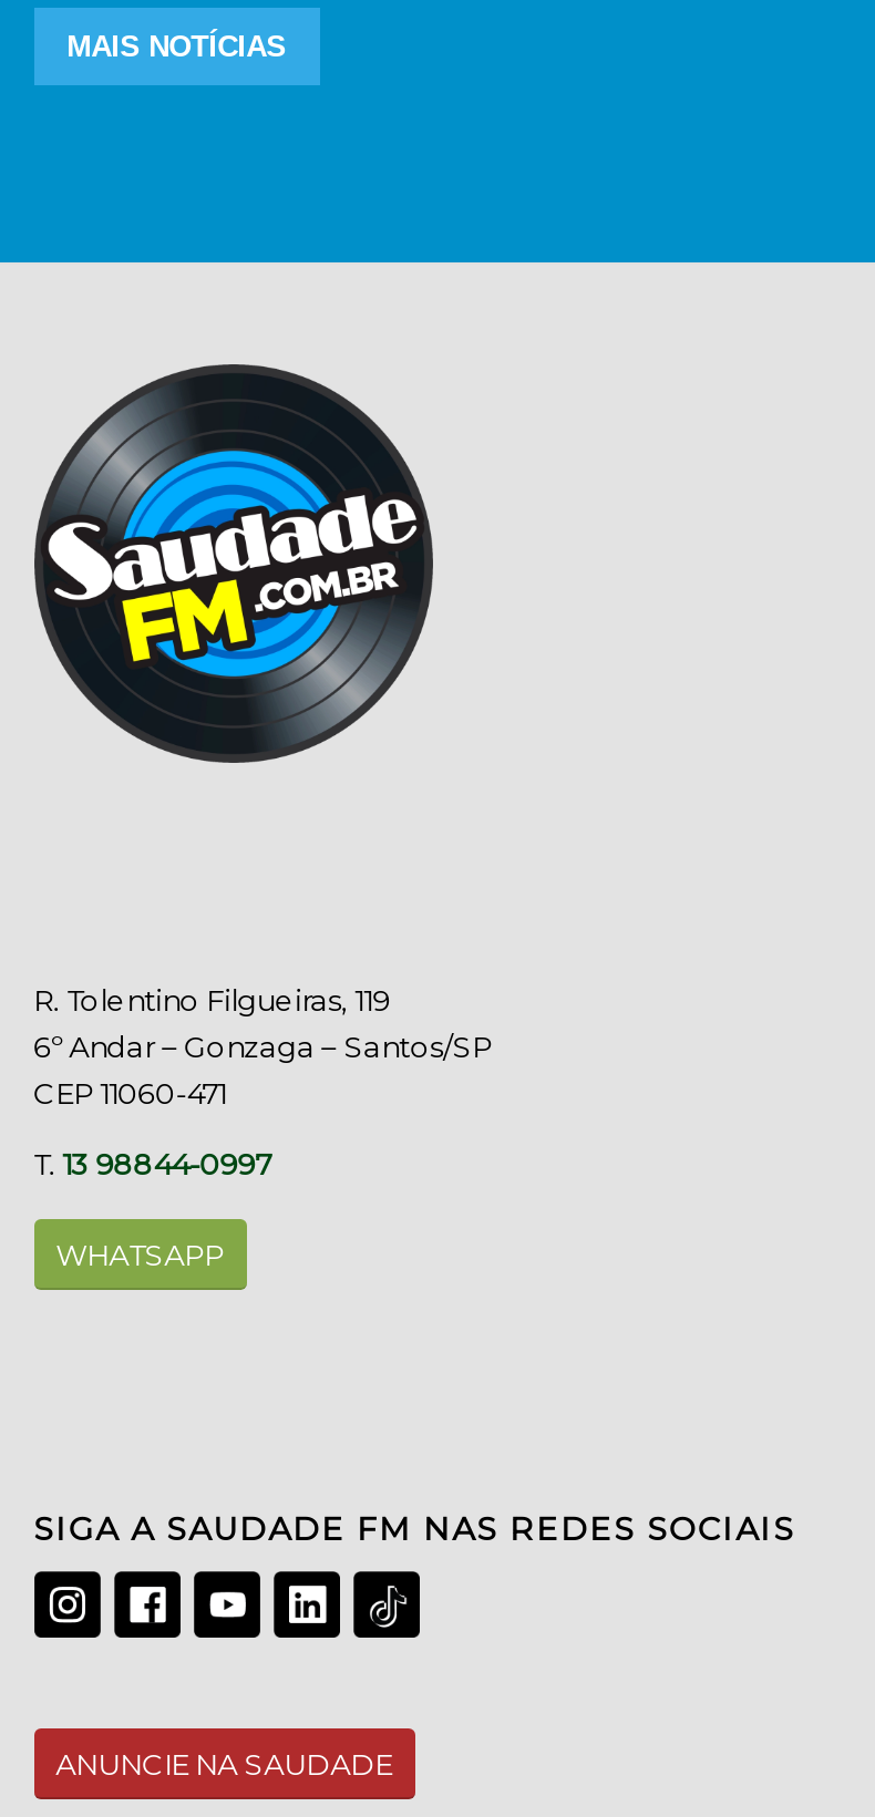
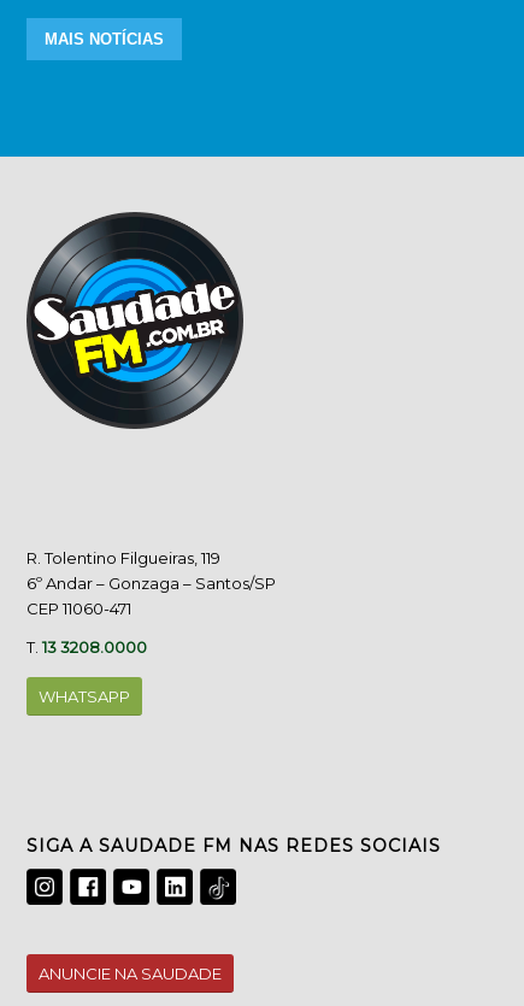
- T. 13 98844-0997
+ T. 13 3208.0000
